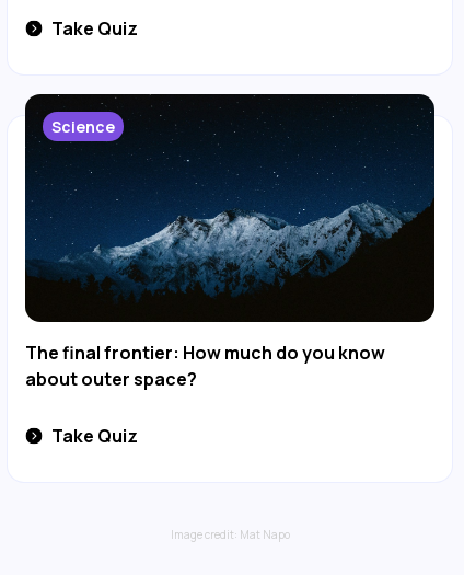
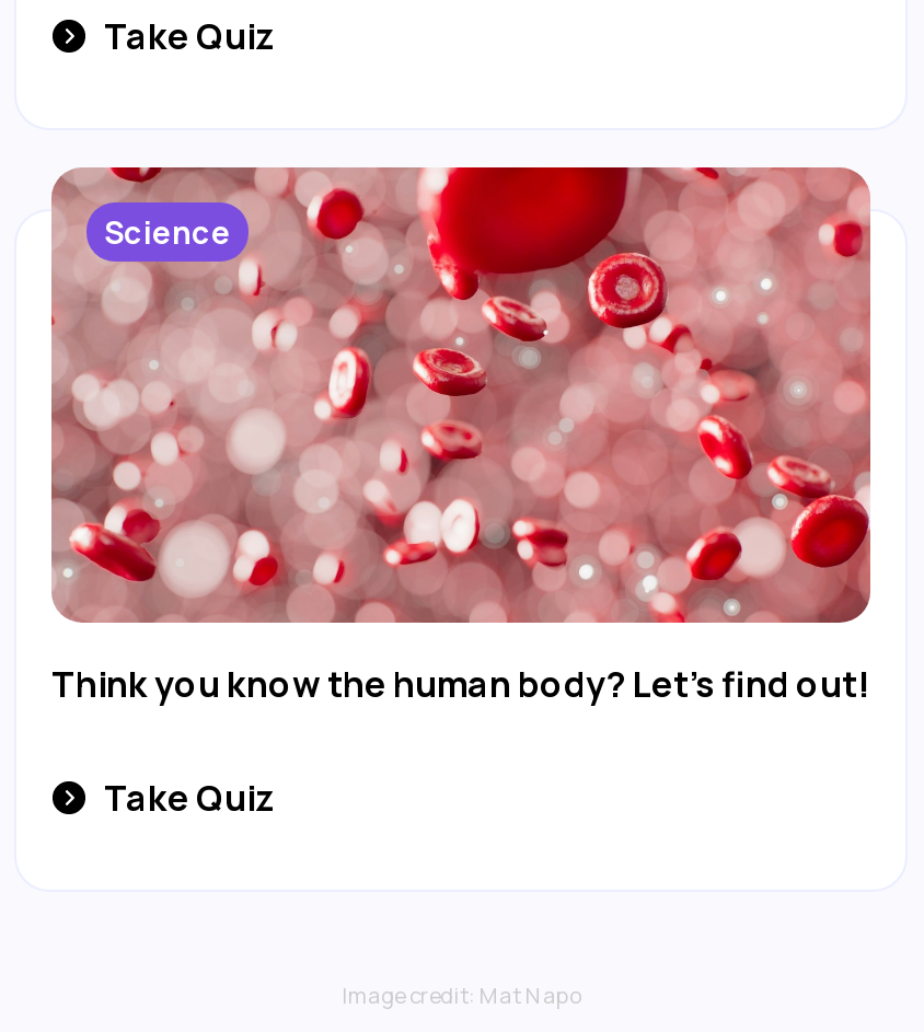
- [image]
- The final frontier: How much do you know
- about outer space?
+ [image]
+ Think you know the human body? Let's find out!
